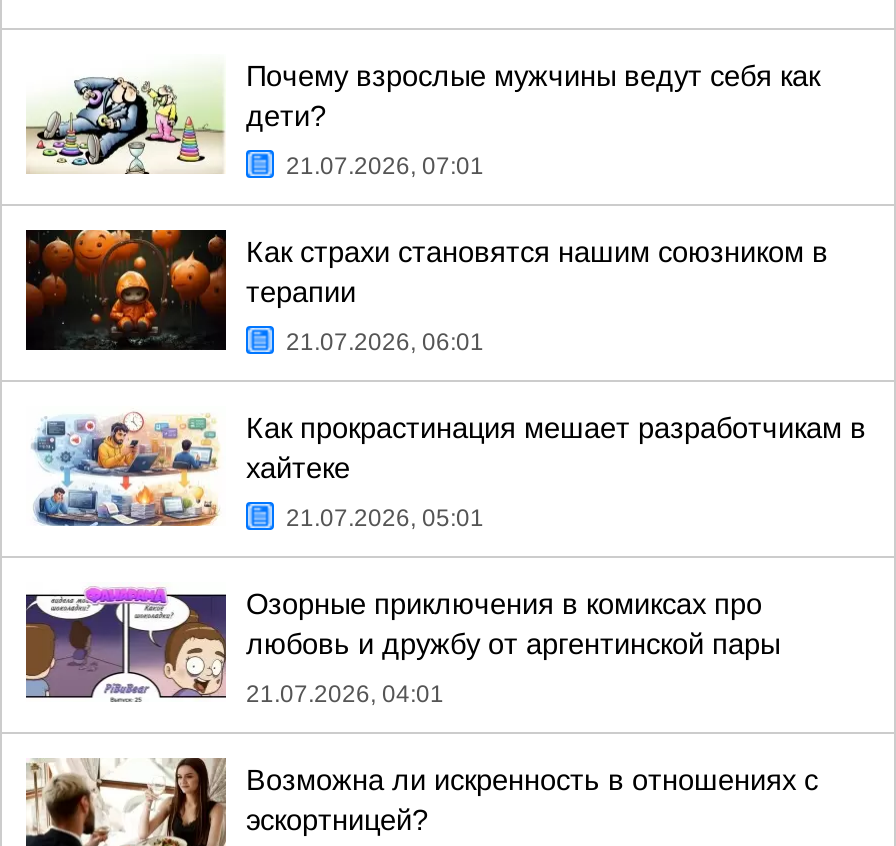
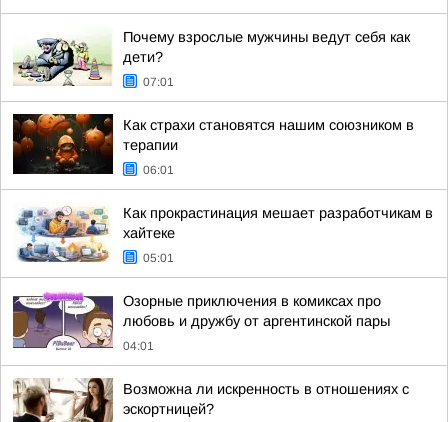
- 21.07.2026, 07:01
+ 07:01

- 21.07.2026, 06:01
+ 06:01

- 21.07.2026, 05:01
+ 05:01

- 21.07.2026, 04:01
+ 04:01
